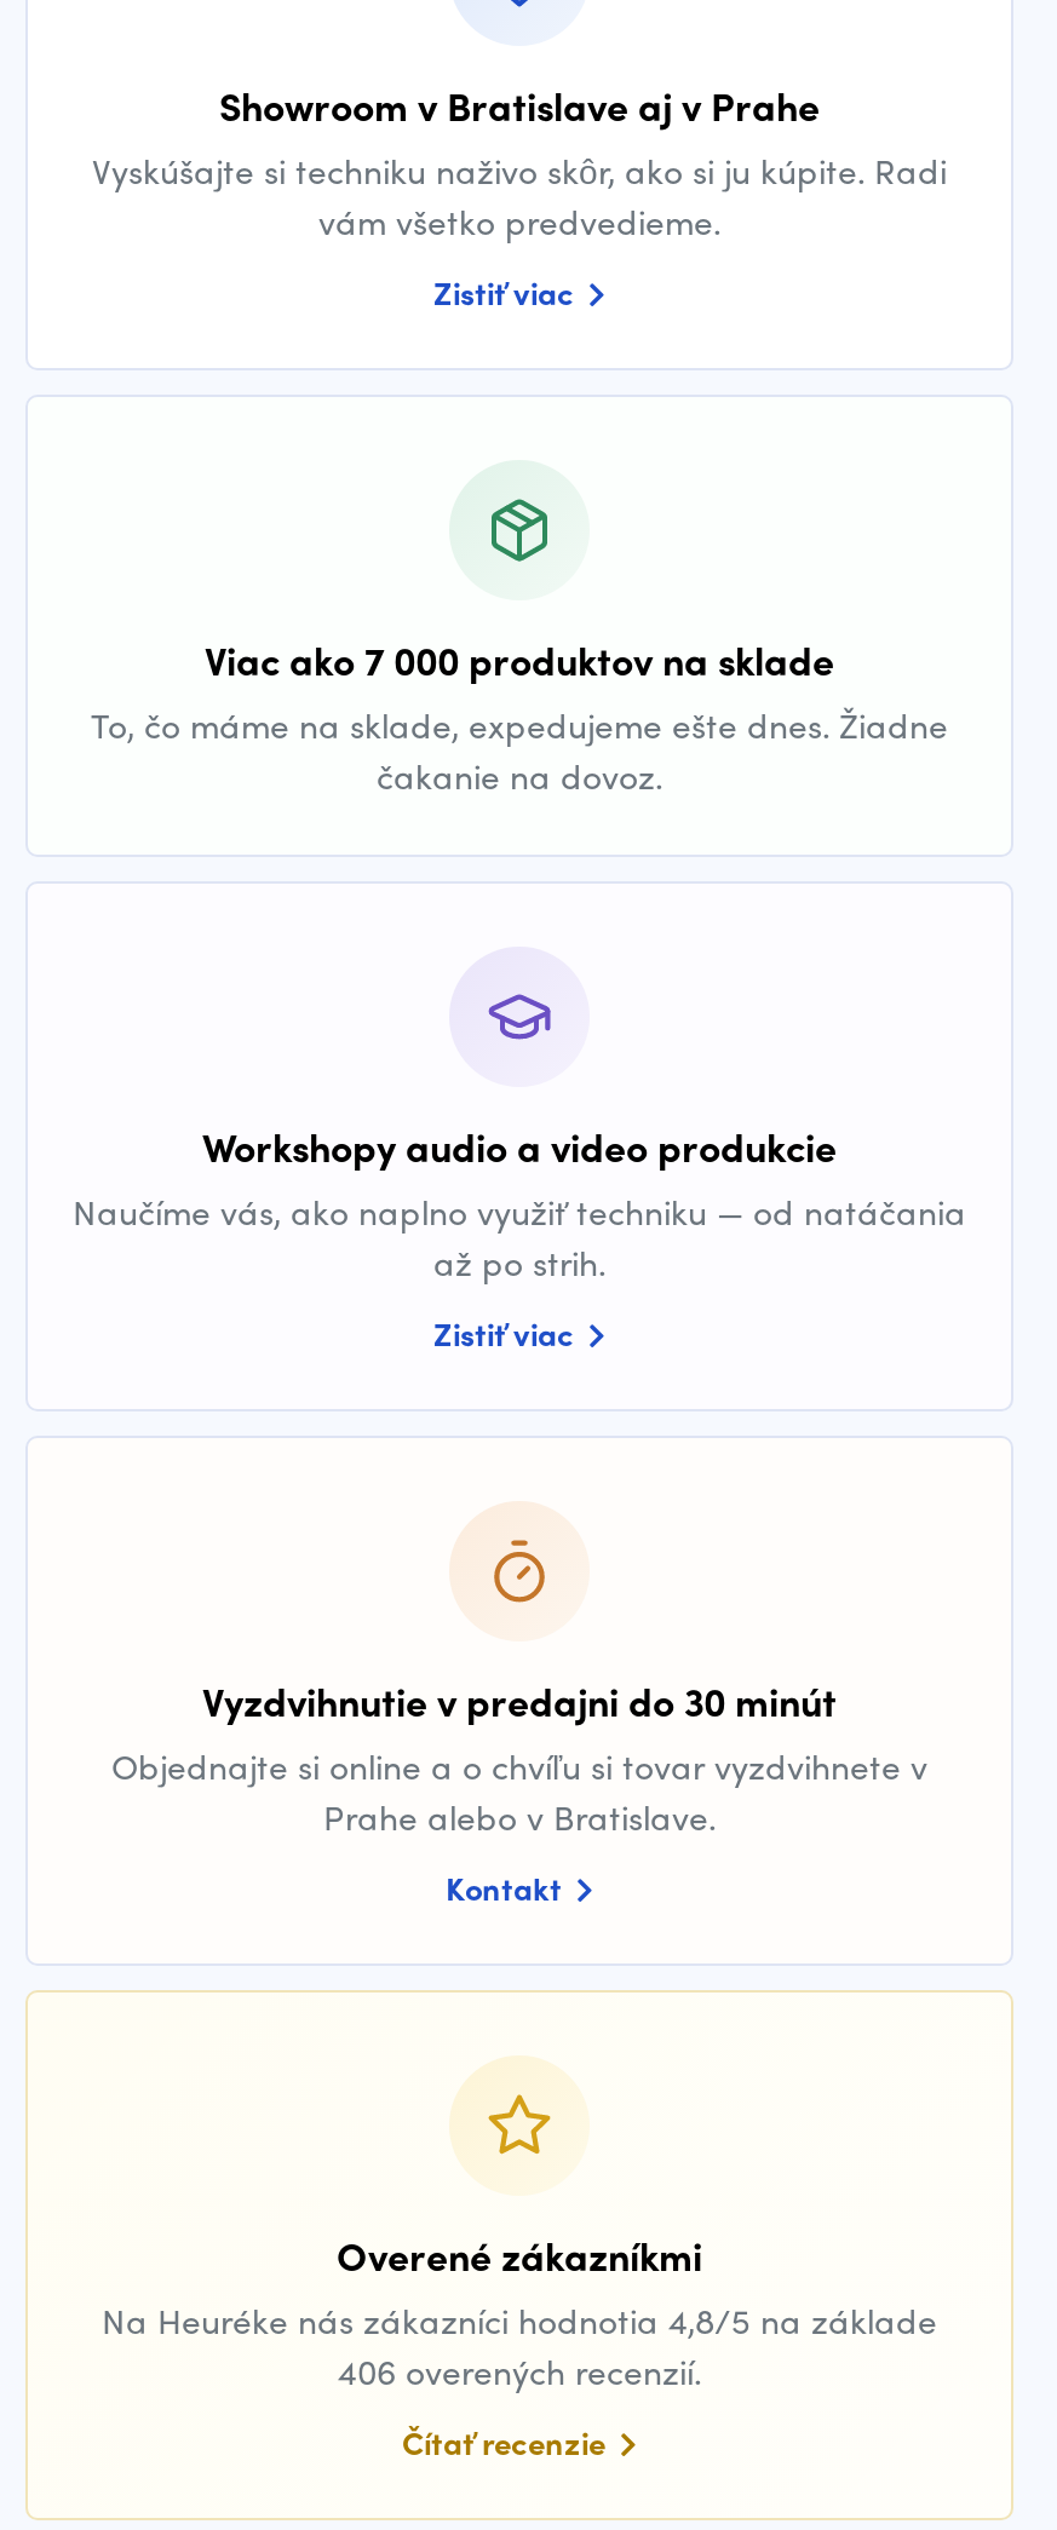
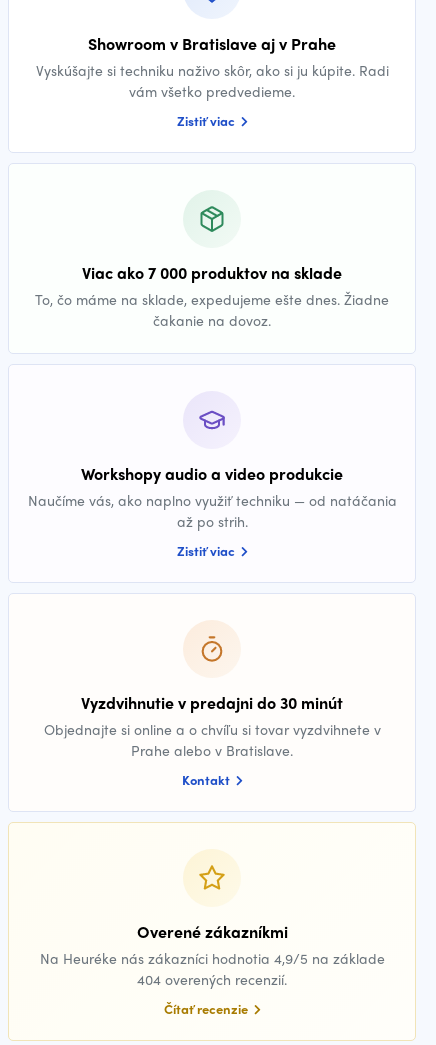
- Na Heuréke nás zákazníci hodnotia 4,8/5 na základe
+ Na Heuréke nás zákazníci hodnotia 4,9/5 na základe

- 406 overených recenzií.
+ 404 overených recenzií.
